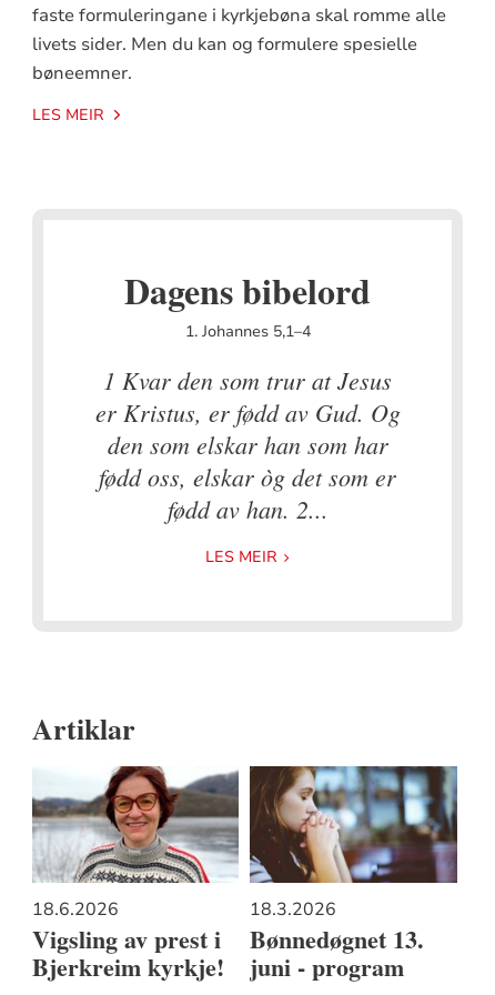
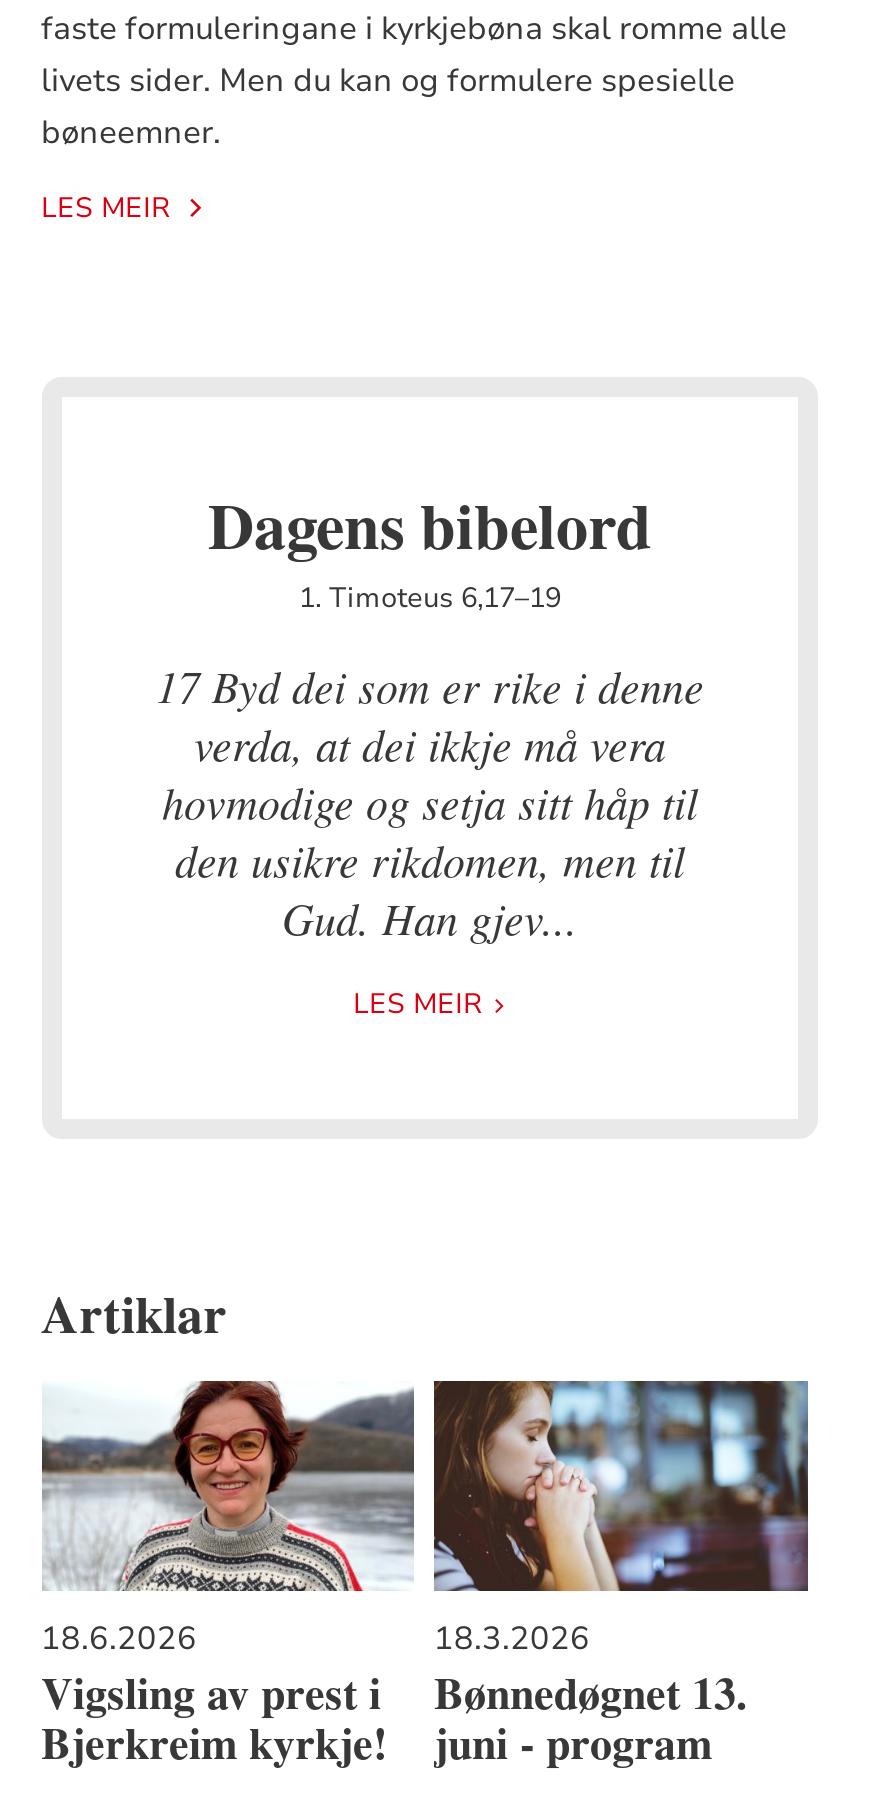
- 1. Johannes 5,1–4
+ 1. Timoteus 6,17–19

- 1 Kvar den som trur at Jesus
- er Kristus, er fødd av Gud. Og
- den som elskar han som har
- fødd oss, elskar òg det som er
- fødd av han. 2...
+ 17 Byd dei som er rike i denne
+ verda, at dei ikkje må vera
+ hovmodige og setja sitt håp til
+ den usikre rikdomen, men til
+ Gud. Han gjev...
